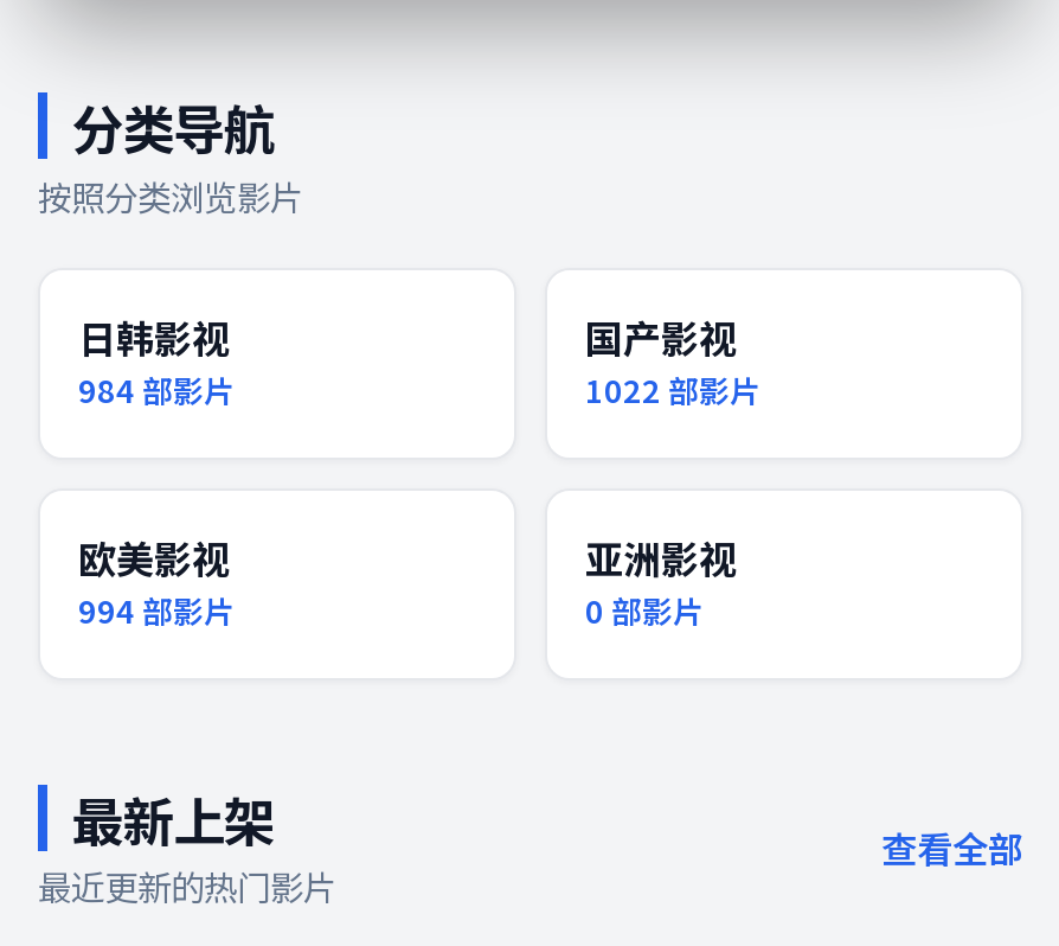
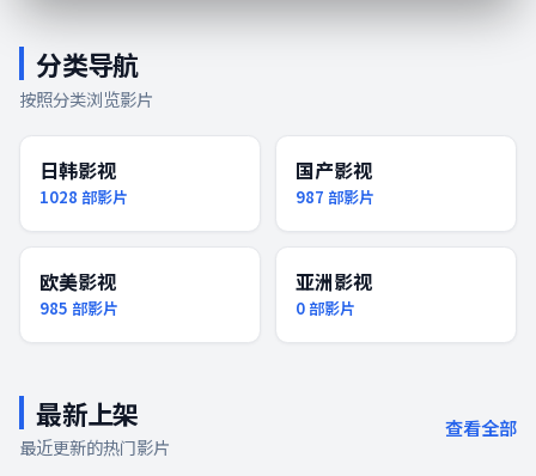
- 984部影片
+ 1028部影片

- 1022部影片
+ 987部影片

- 994部影片
+ 985部影片
